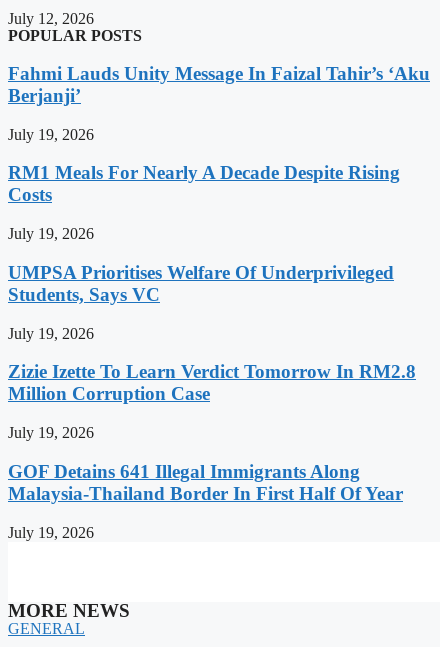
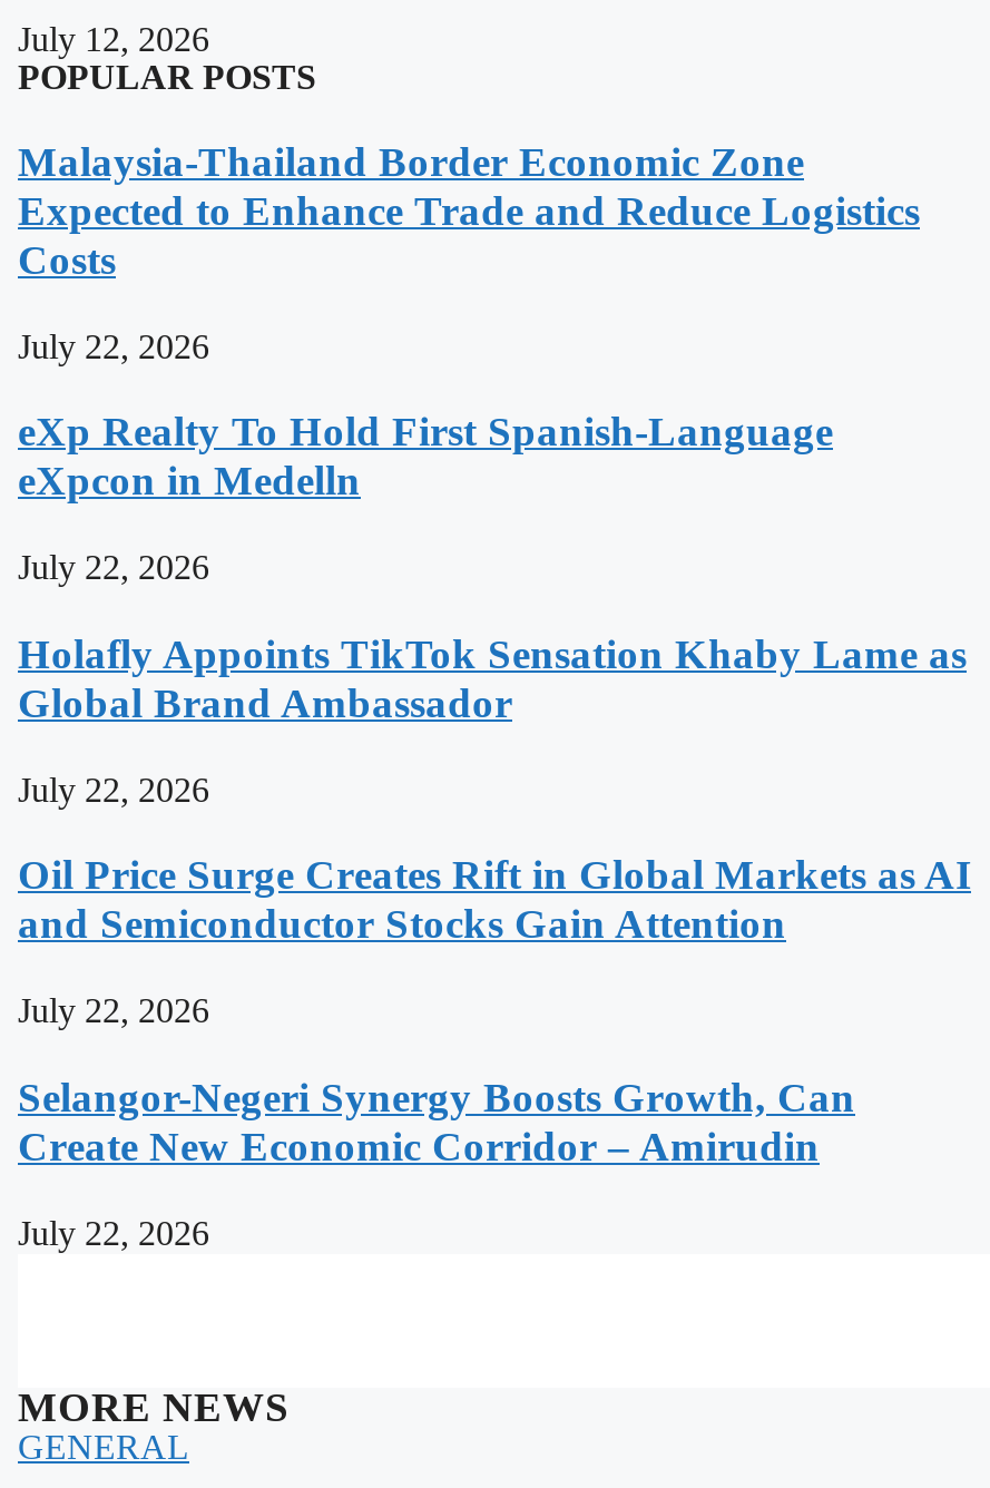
- Fahmi Lauds Unity Message In Faizal Tahir’s ‘Aku
- Berjanji’
- July 19, 2026
- RM1 Meals For Nearly A Decade Despite Rising
+ Malaysia-Thailand Border Economic Zone
+ Expected to Enhance Trade and Reduce Logistics

moved up: Costs

- July 19, 2026
- UMPSA Prioritises Welfare Of Underprivileged
- Students, Says VC
- July 19, 2026
- Zizie Izette To Learn Verdict Tomorrow In RM2.8
- Million Corruption Case
- July 19, 2026
- GOF Detains 641 Illegal Immigrants Along
- Malaysia-Thailand Border In First Half Of Year
- July 19, 2026
+ July 22, 2026
+ eXp Realty To Hold First Spanish-Language
+ eXpcon in Medelln
+ July 22, 2026
+ Holafly Appoints TikTok Sensation Khaby Lame as
+ Global Brand Ambassador
+ July 22, 2026
+ Oil Price Surge Creates Rift in Global Markets as AI
+ and Semiconductor Stocks Gain Attention
+ July 22, 2026
+ Selangor-Negeri Synergy Boosts Growth, Can
+ Create New Economic Corridor – Amirudin
+ July 22, 2026
